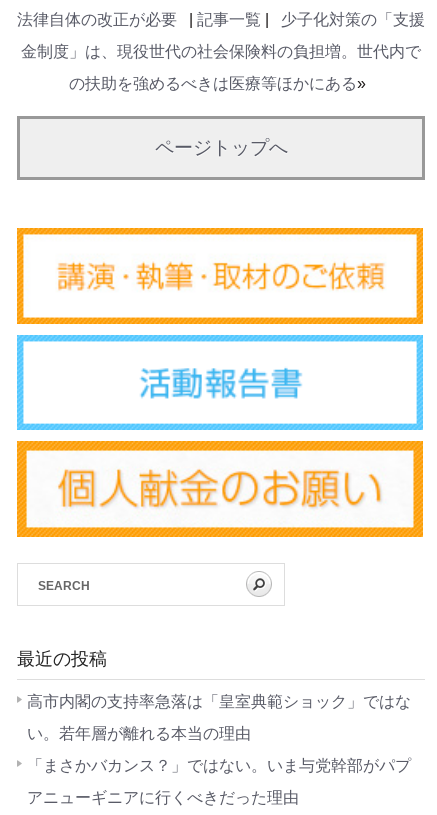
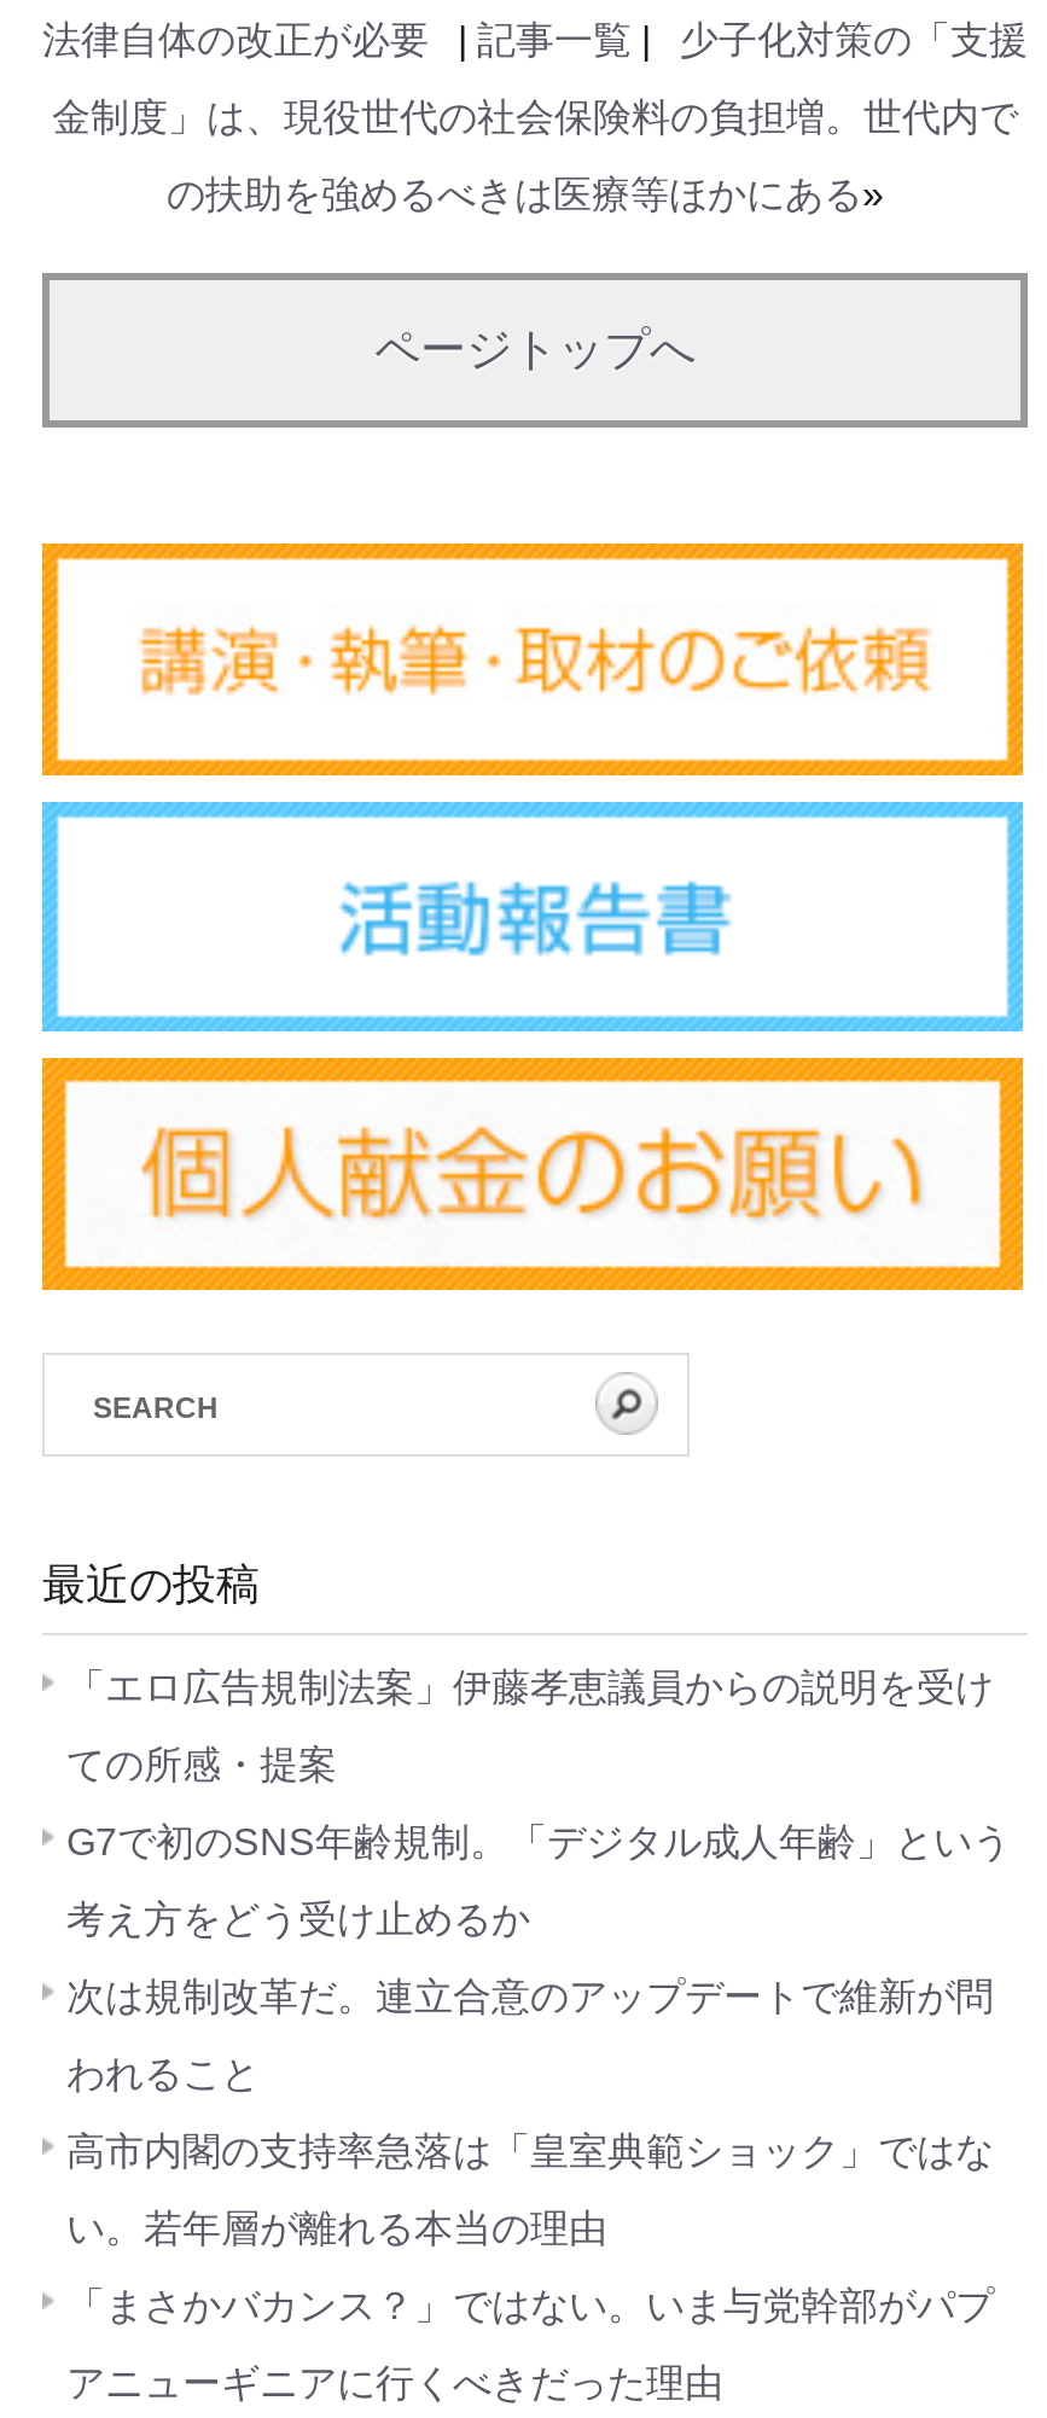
+ 「エロ広告規制法案」伊藤孝恵議員からの説明を受け
+ ての所感・提案
+ G7で初のSNS年齢規制。「デジタル成人年齢」という
+ 考え方をどう受け止めるか
+ 次は規制改革だ。連立合意のアップデートで維新が問
+ われること
